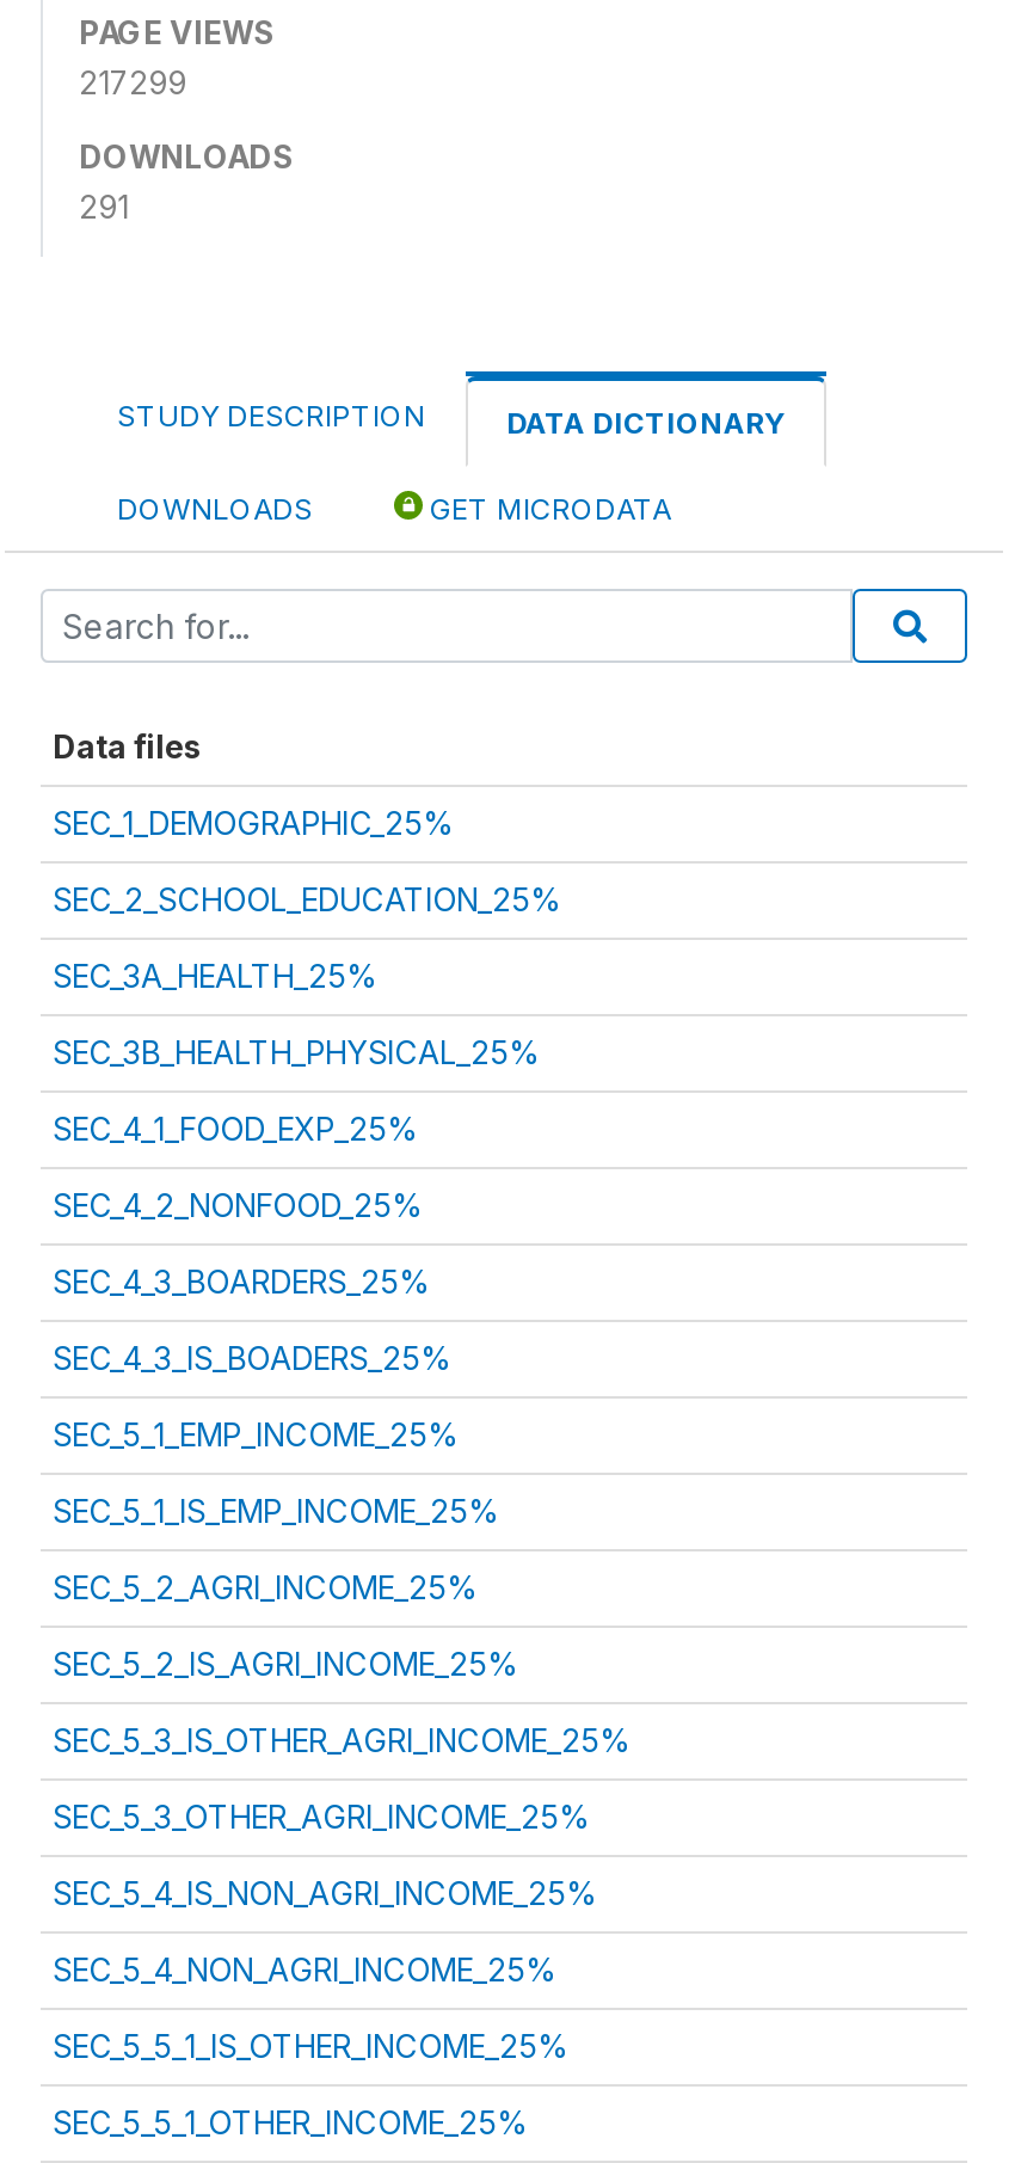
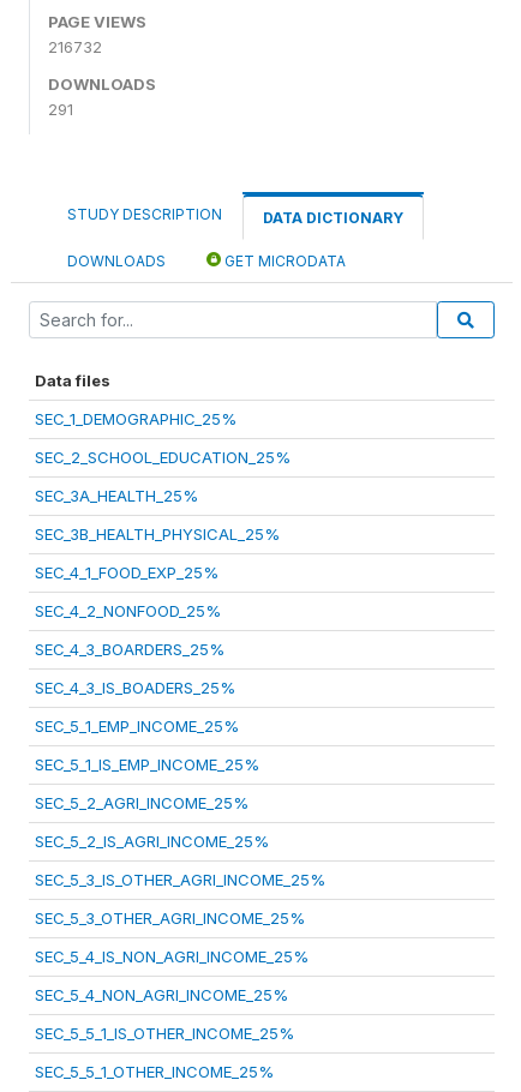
- 217299
+ 216732
